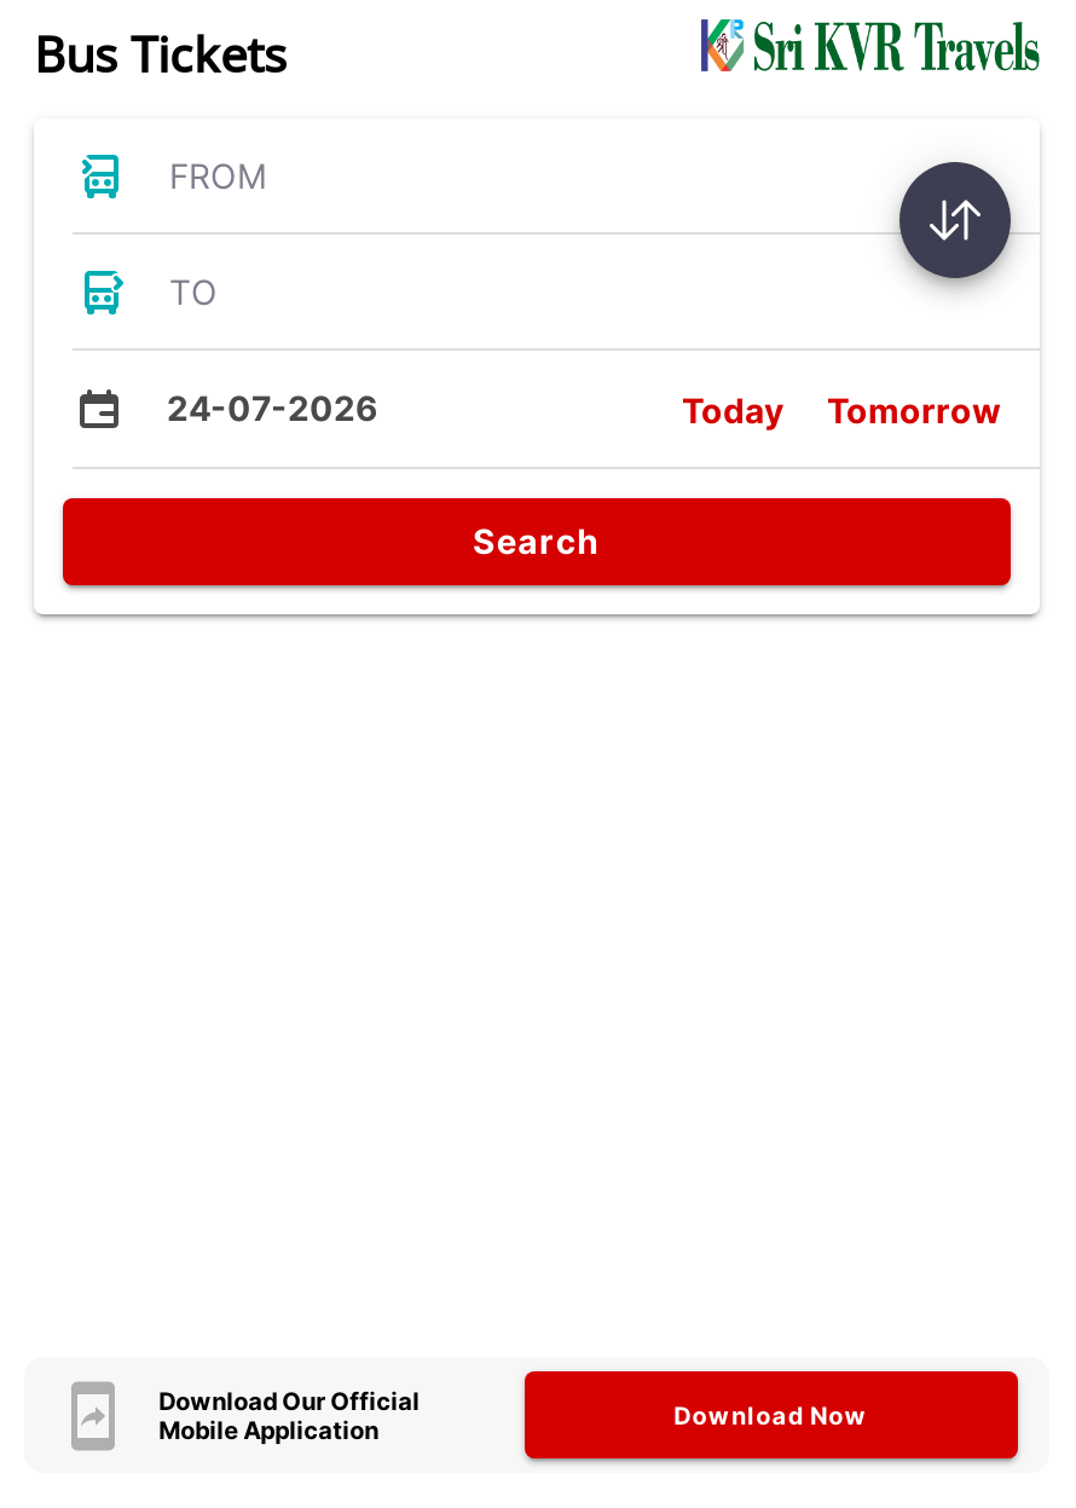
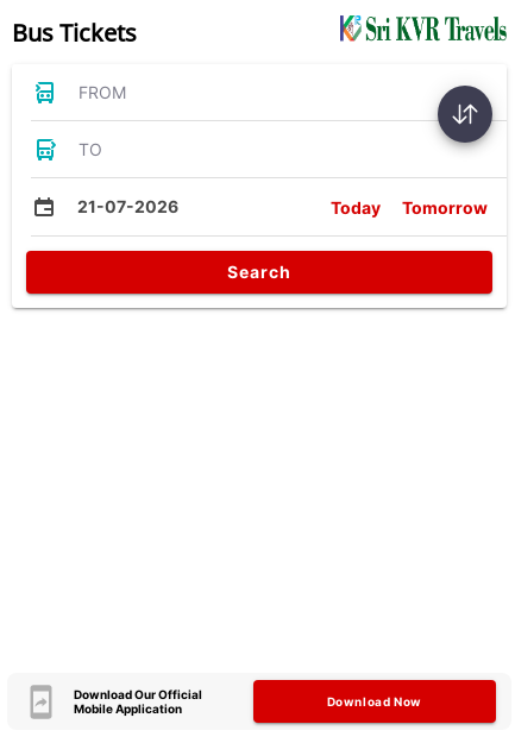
- 24-07-2026
+ 21-07-2026
